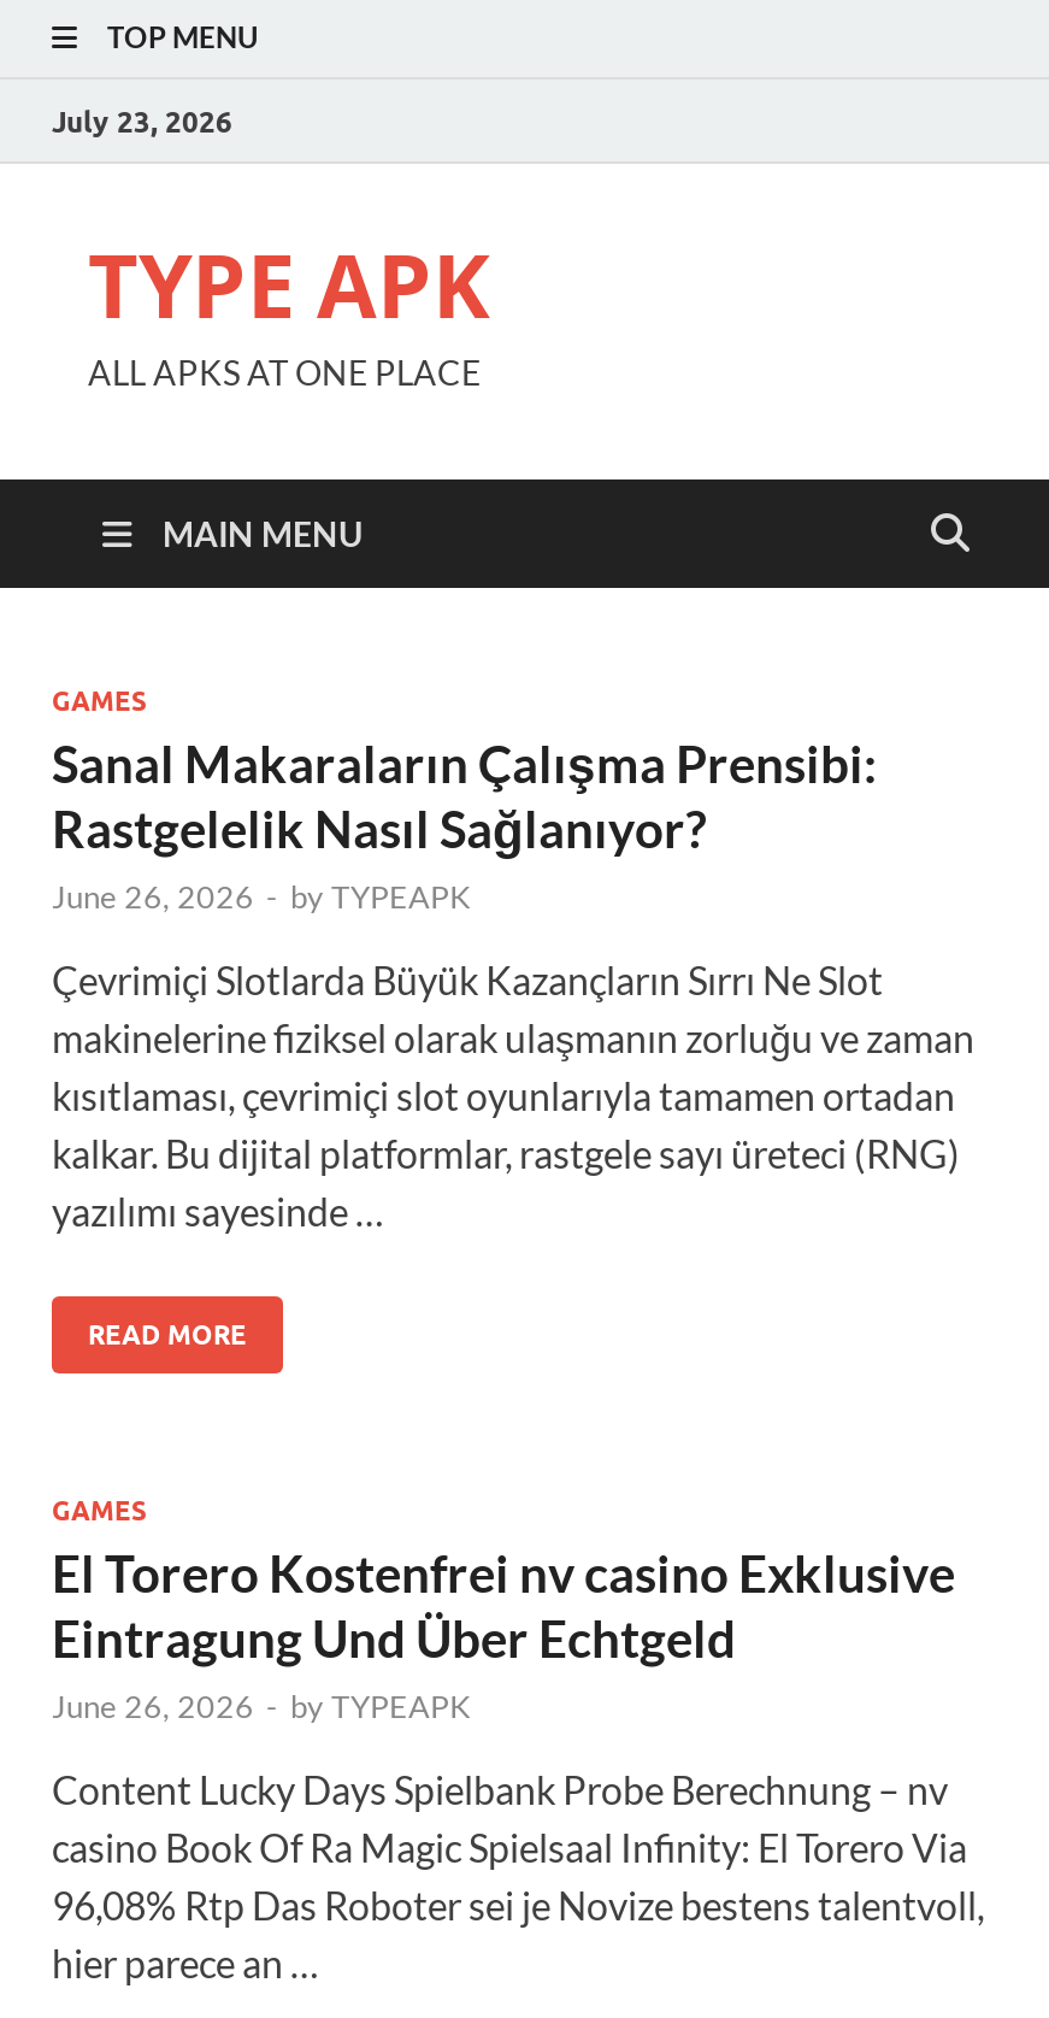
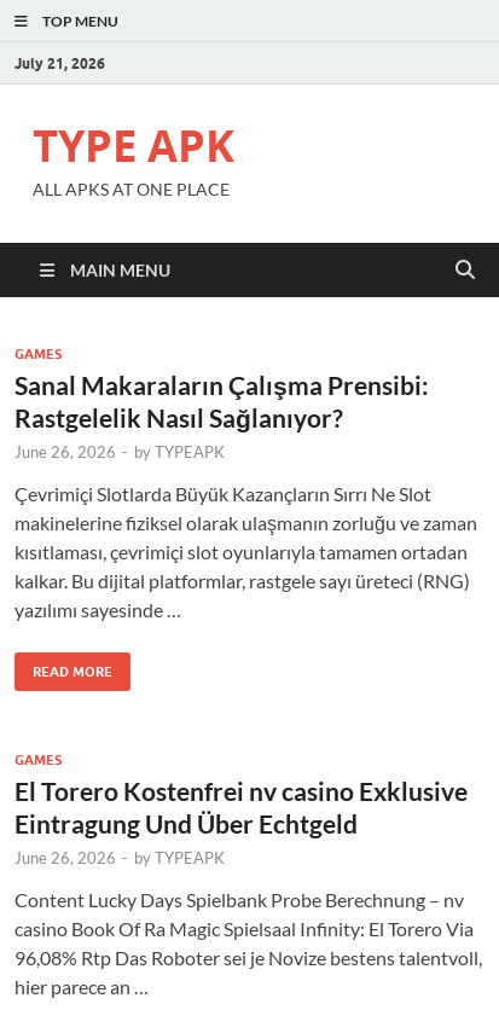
- July 23, 2026
+ July 21, 2026
